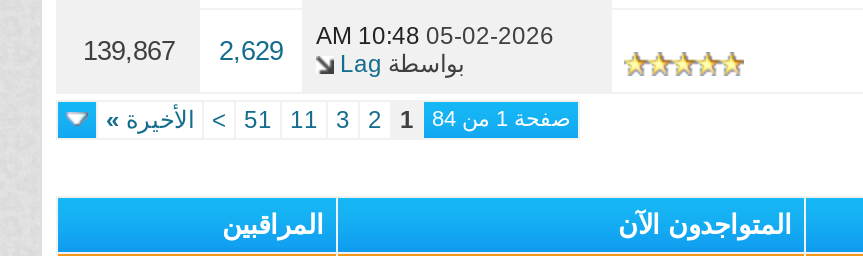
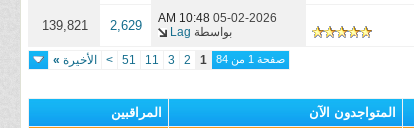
- 139,867 2,629
+ 139,821 2,629
